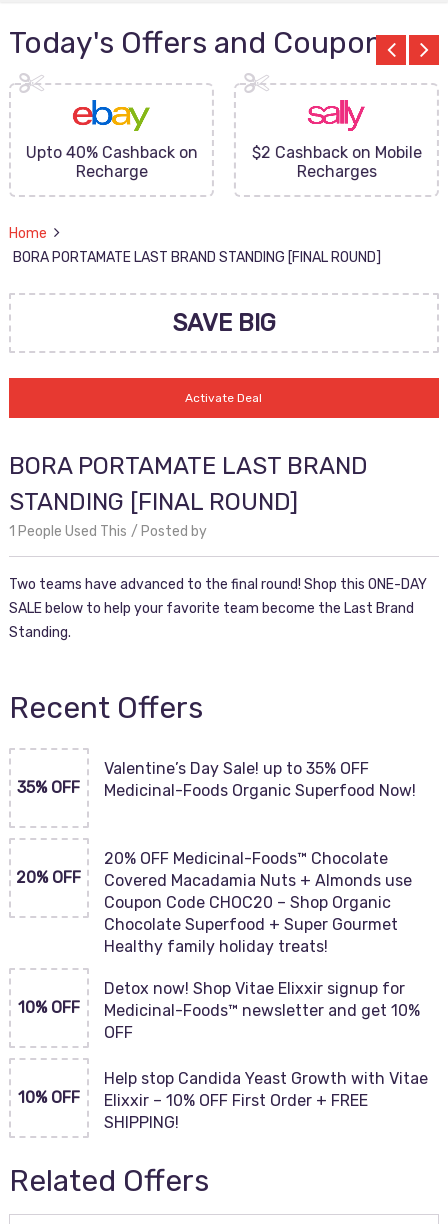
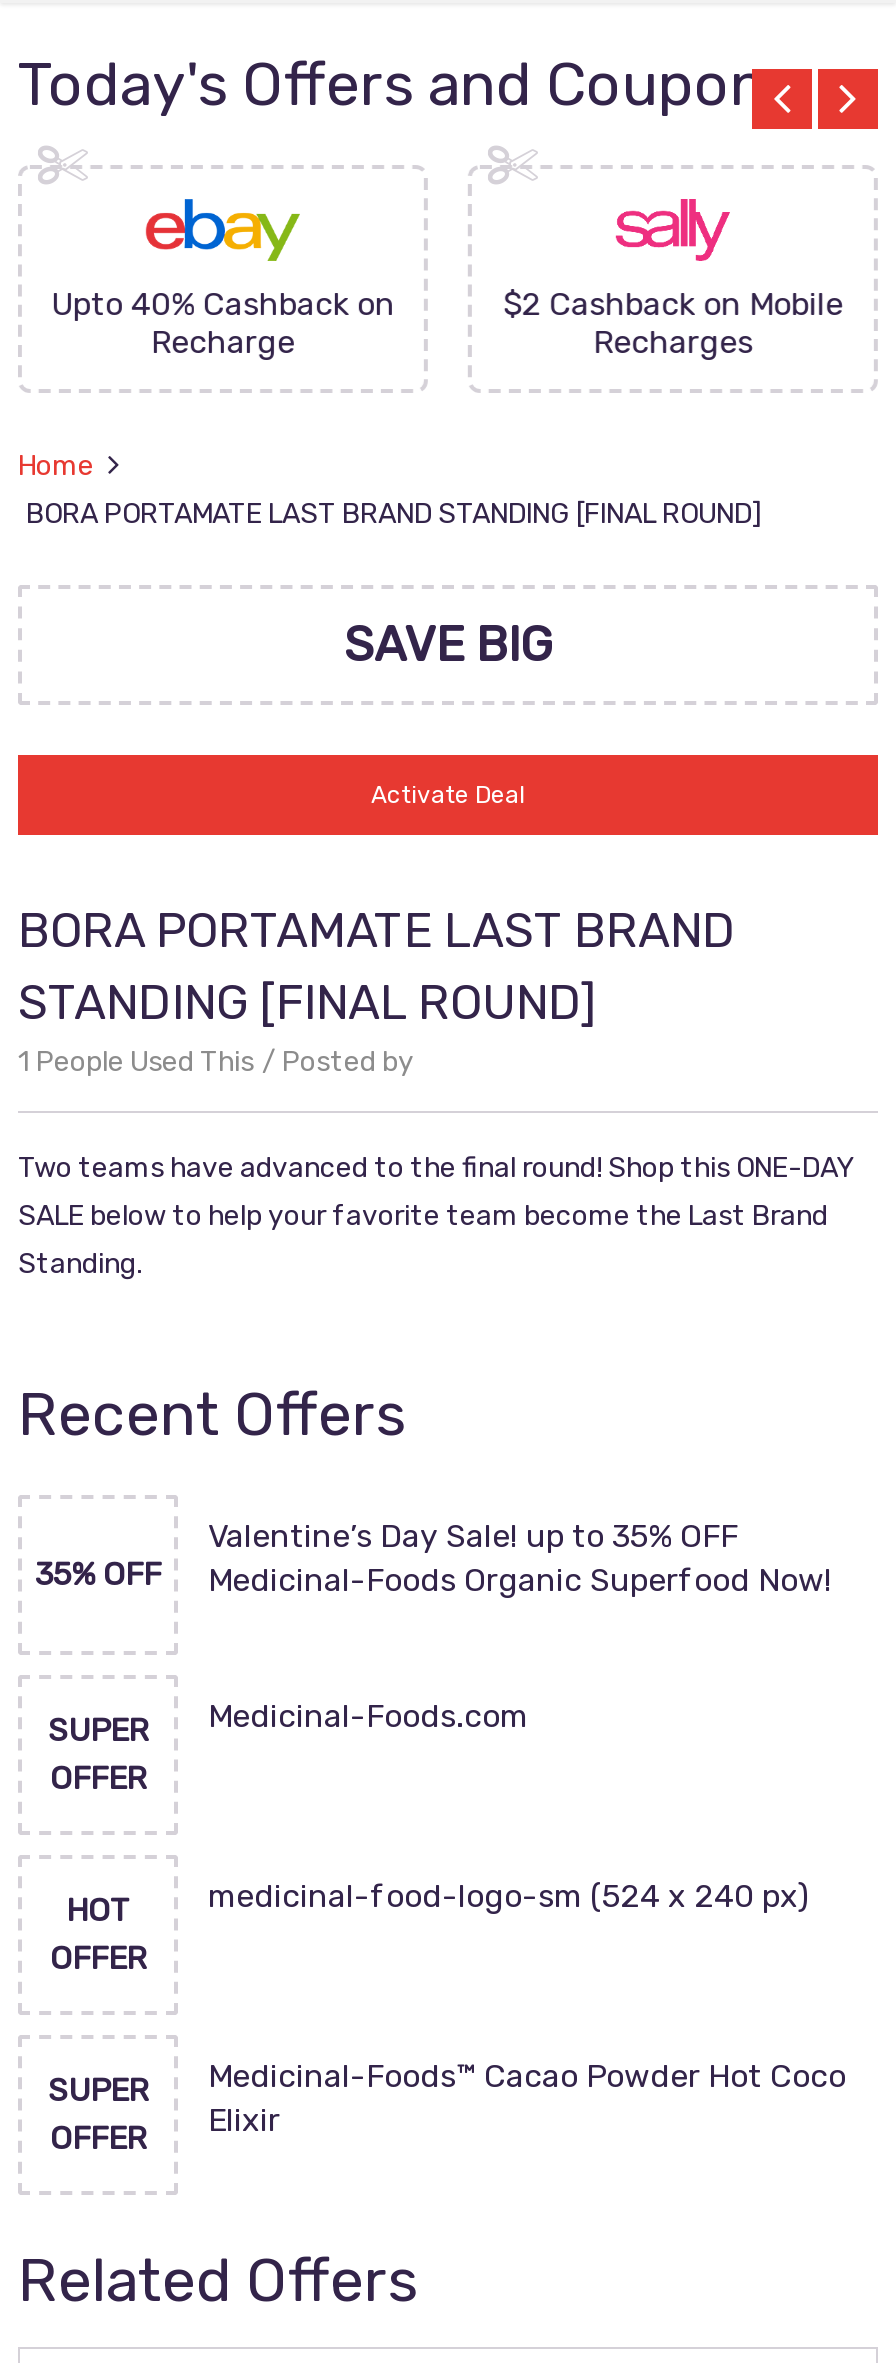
- 20% OFF Medicinal-Foods™ Chocolate
- Covered Macadamia Nuts + Almonds use
- Coupon Code CHOC20 – Shop Organic
- Chocolate Superfood + Super Gourmet
- Healthy family holiday treats!
+ Medicinal-Foods.com

- 20% OFF
+ SUPER
+ OFFER

- Detox now! Shop Vitae Elixxir signup for
- Medicinal-Foods™ newsletter and get 10%
- OFF
+ medicinal-food-logo-sm (524 x 240 px)

- 10% OFF
+ HOT
+ OFFER

- Help stop Candida Yeast Growth with Vitae
- Elixxir – 10% OFF First Order + FREE
- SHIPPING!
+ Medicinal-Foods™ Cacao Powder Hot Coco
+ Elixir

- 10% OFF
+ SUPER
+ OFFER
